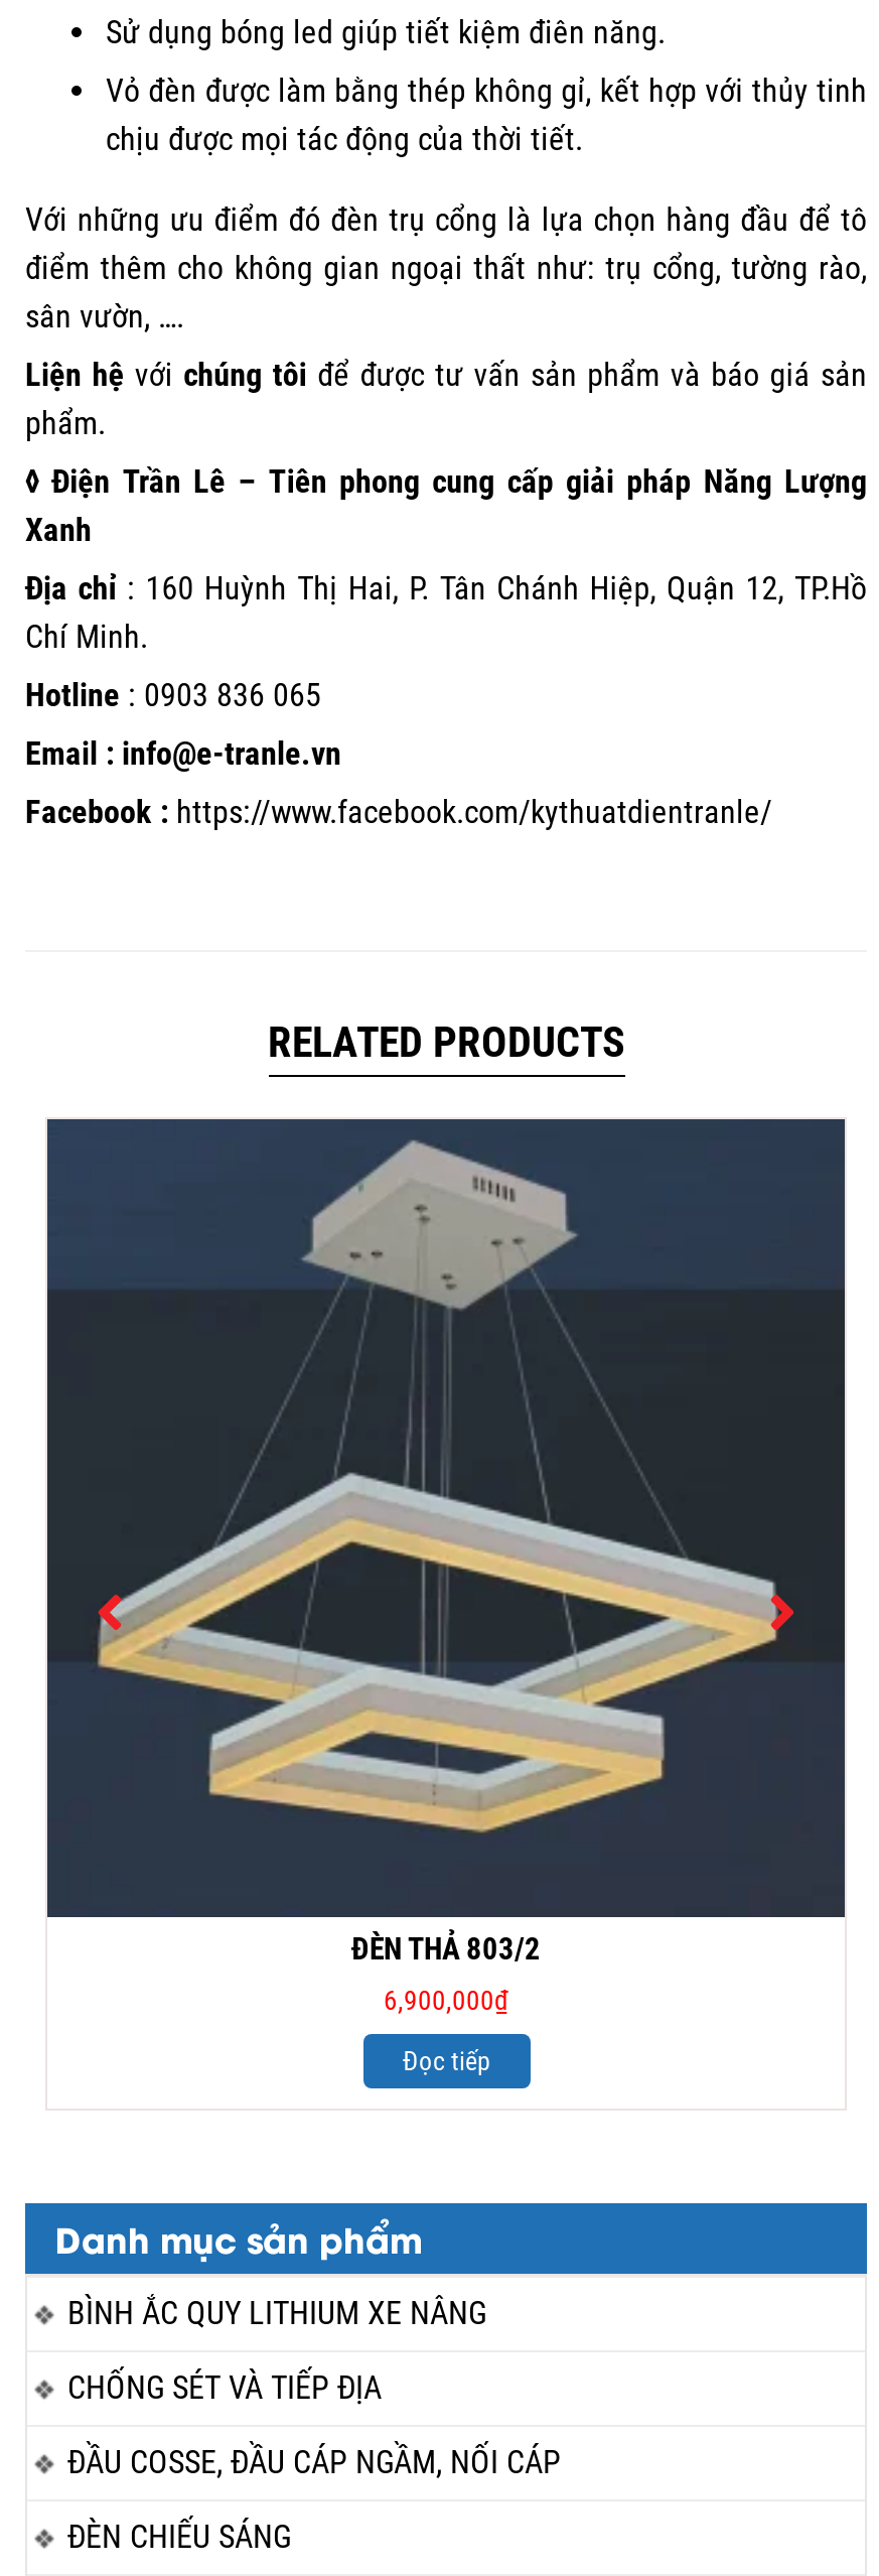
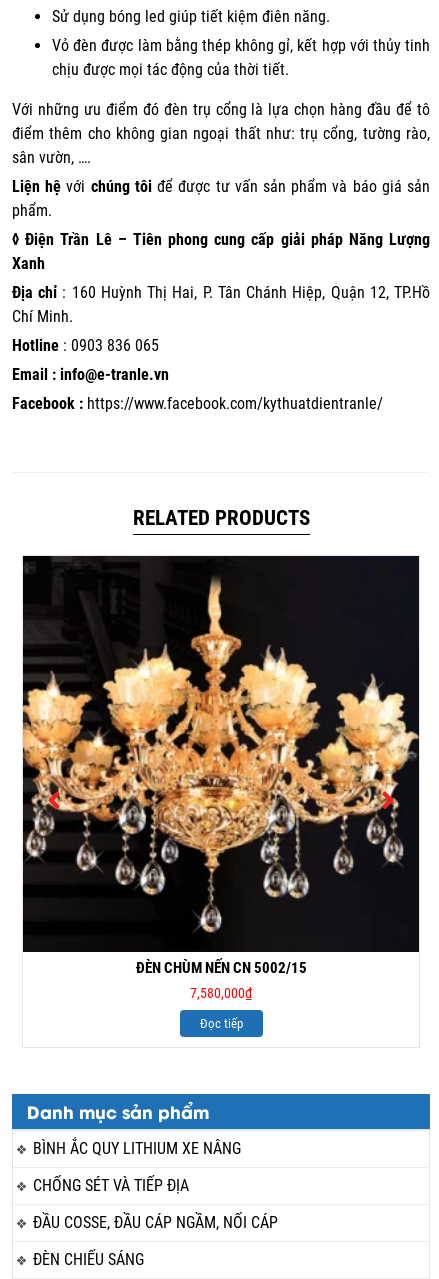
- [image]
- ĐÈN THẢ 803/2
- 6,900,000₫
+ [image]
+ ĐÈN CHÙM NẾN CN 5002/15
+ 7,580,000₫
